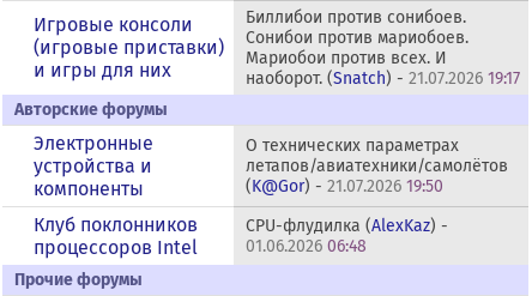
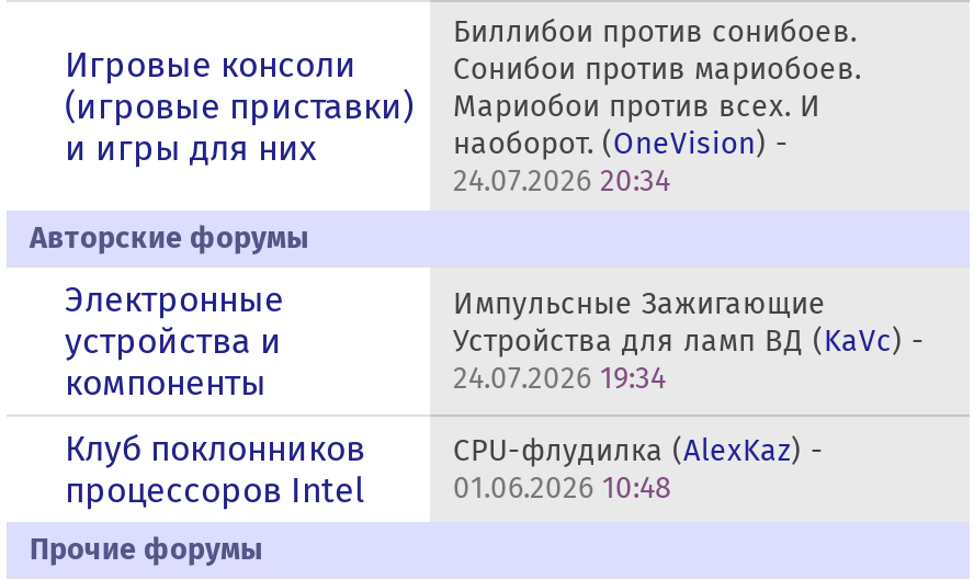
- наоборот. (Snatch) - 21.07.2026 19:17
+ наоборот. (OneVision) -
+ 24.07.2026 20:34

- О технических параметрах
- летапов/авиатехники/самолётов
- (K@Gor) - 21.07.2026 19:50
+ Импульсные Зажигающие
+ Устройства для ламп ВД (KaVc) -
+ 24.07.2026 19:34

- 01.06.2026 06:48
+ 01.06.2026 10:48
